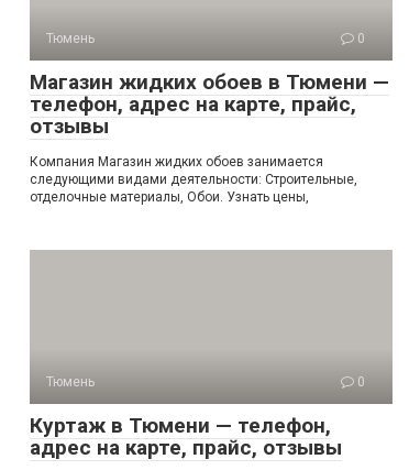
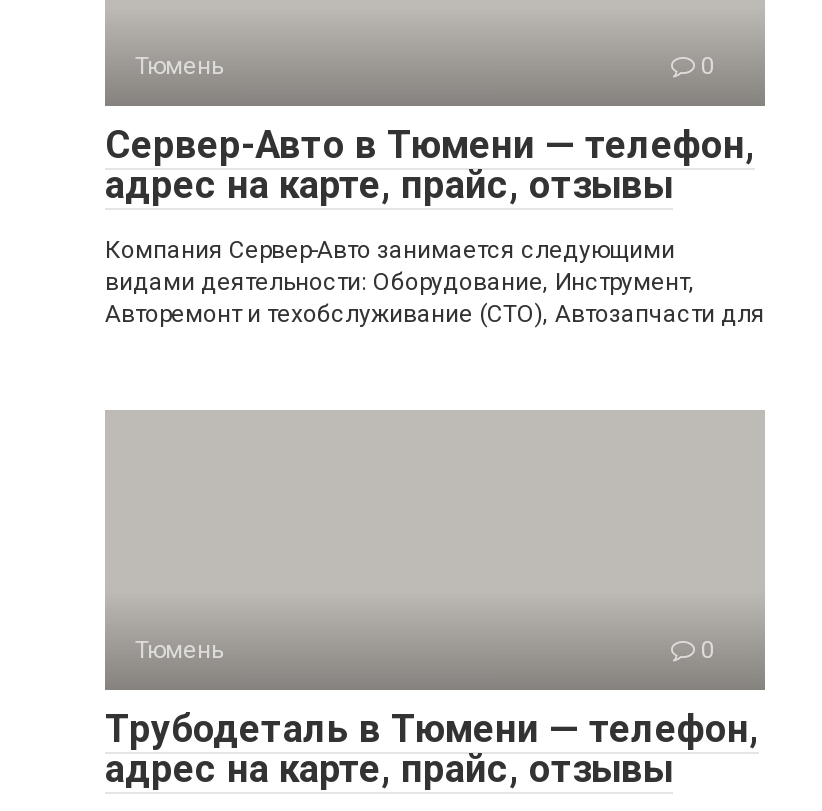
- Магазин жидких обоев в Тюмени —
- телефон, адрес на карте, прайс,
- отзывы
+ Сервер-Авто в Тюмени — телефон,
+ адрес на карте, прайс, отзывы

- Компания Магазин жидких обоев занимается
- следующими видами деятельности: Строительные,
- отделочные материалы, Обои. Узнать цены,
+ Компания Сервер-Авто занимается следующими
+ видами деятельности: Оборудование, Инструмент,
+ Авторемонт и техобслуживание (СТО), Автозапчасти для

- Куртаж в Тюмени — телефон,
+ Трубодеталь в Тюмени — телефон,
